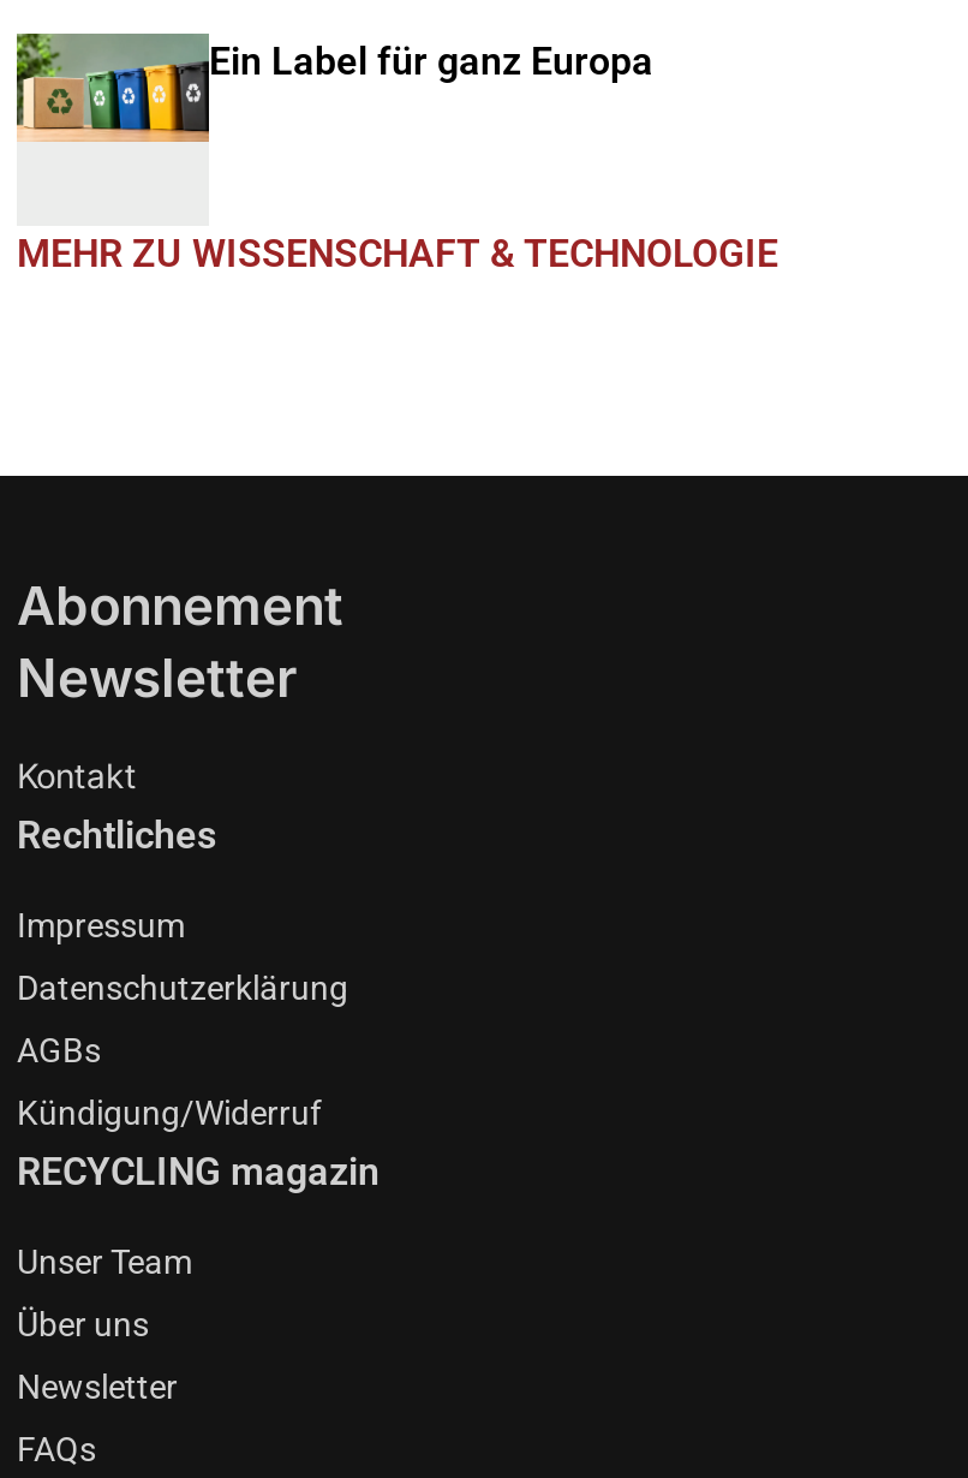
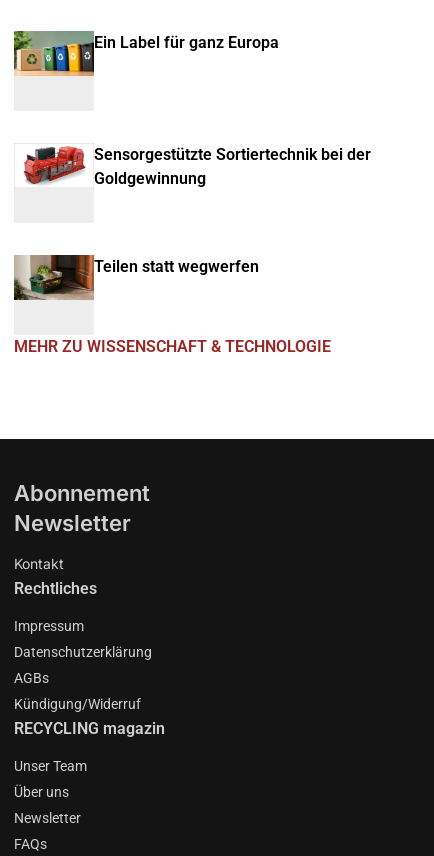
+ [image]
+ Teilen statt wegwerfen

+ [image]
+ Sensorgestützte Sortiertechnik bei der
+ Goldgewinnung
